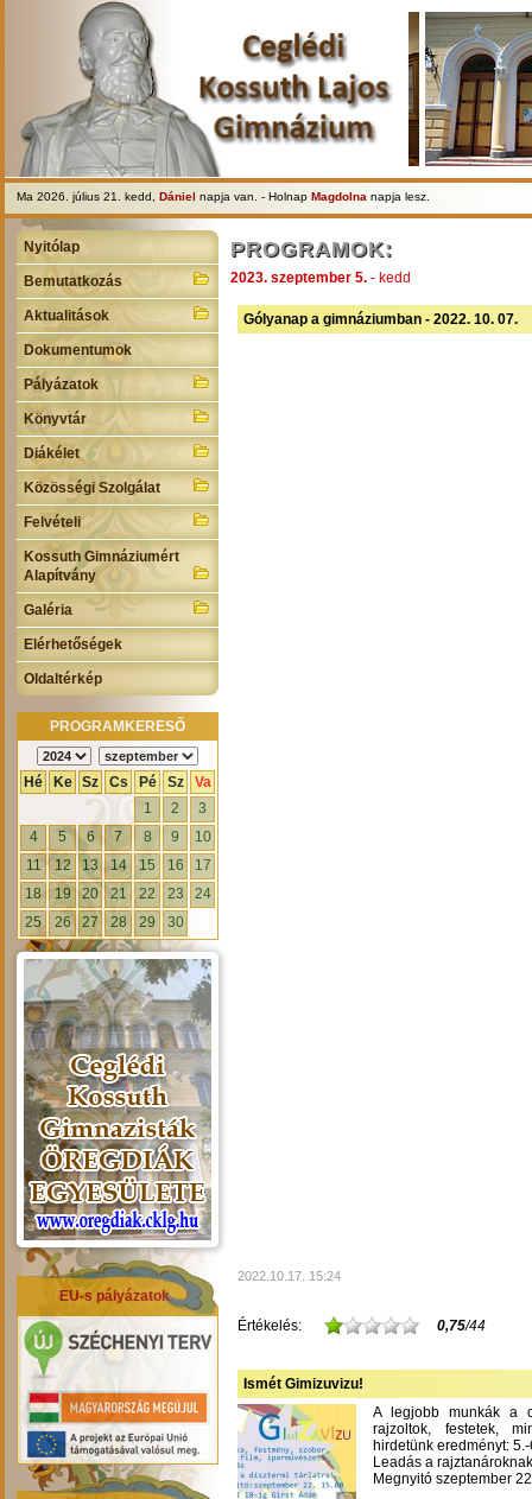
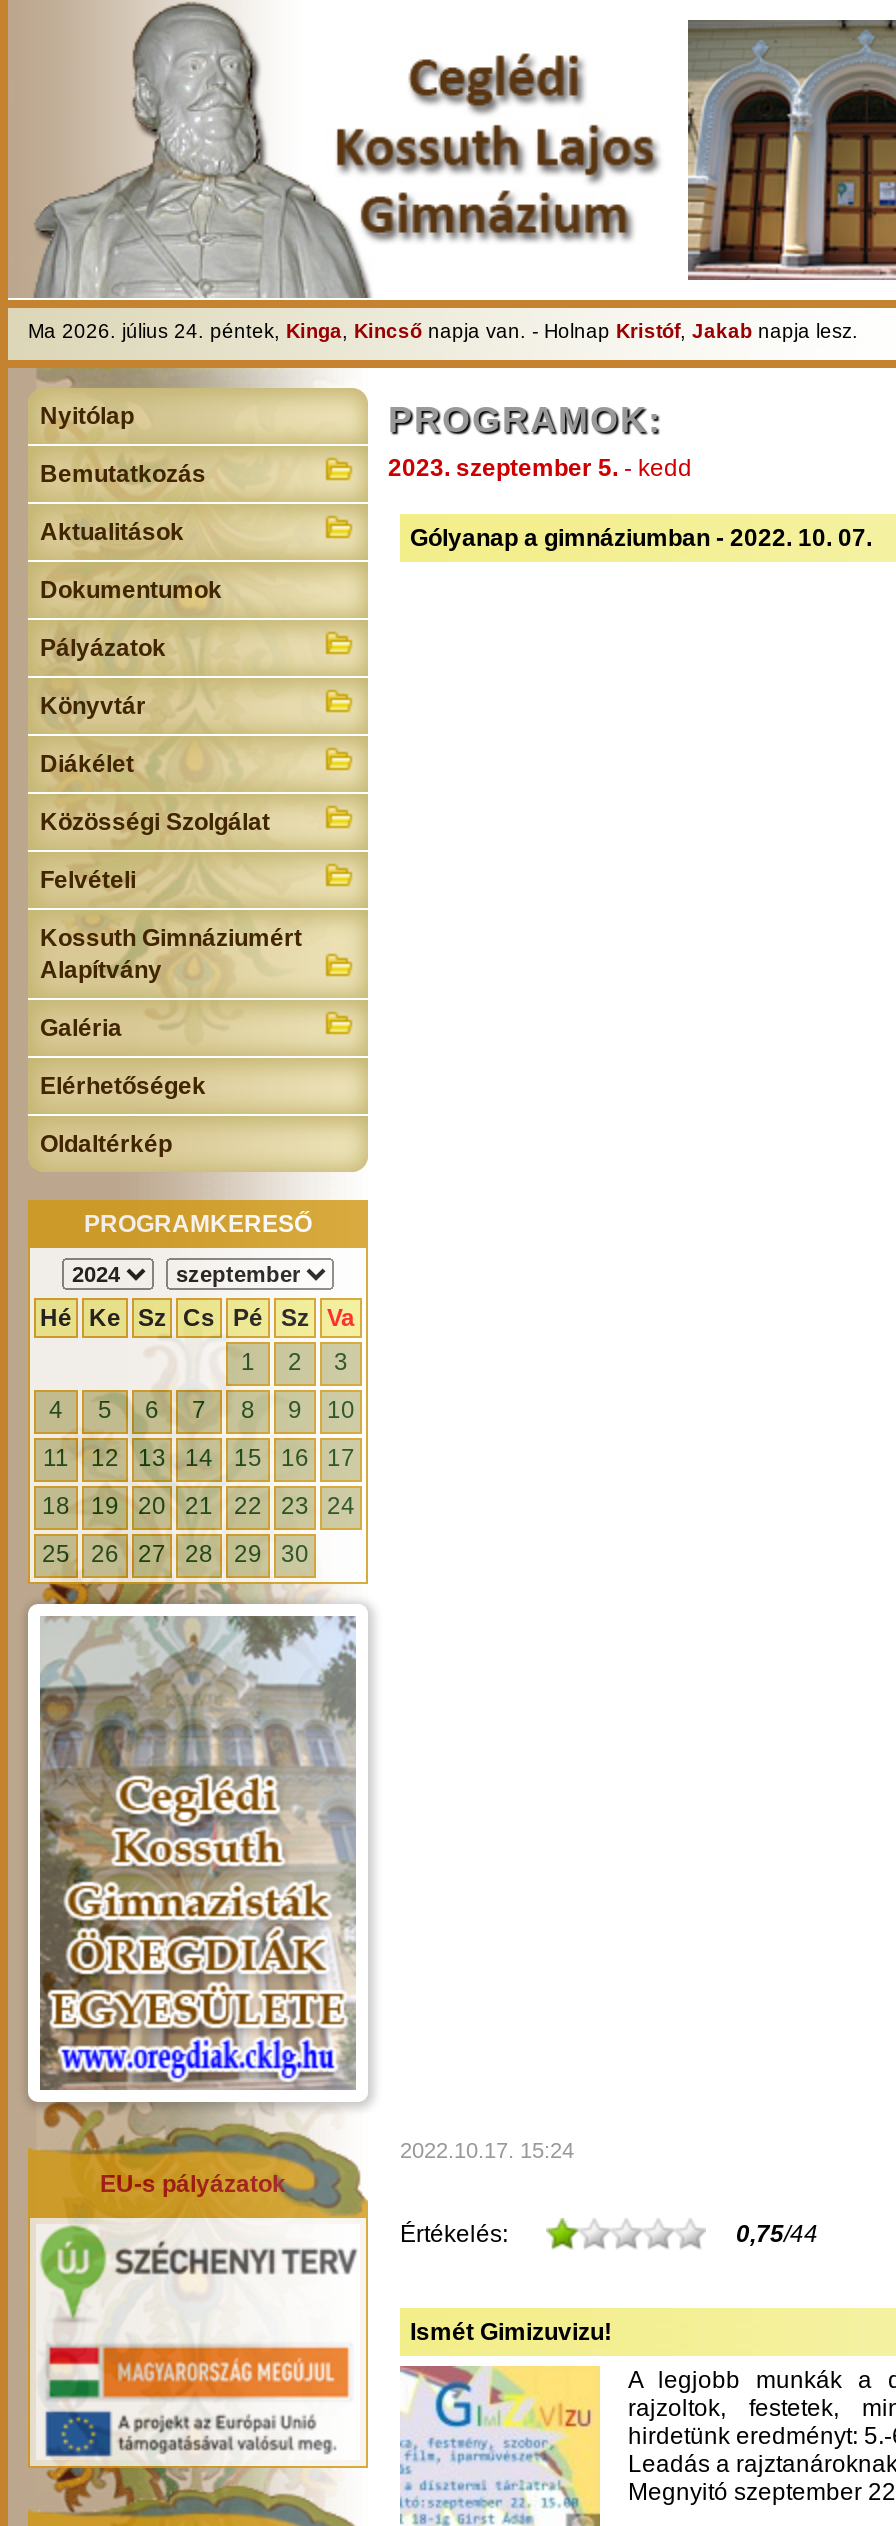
- [image]
- Ma 2026. július 21. kedd, Dániel napja van. - Holnap Magdolna napja lesz.
+ [image]
+ Ma 2026. július 24. péntek, Kinga, Kincső napja van. - Holnap Kristóf, Jakab napja lesz.
